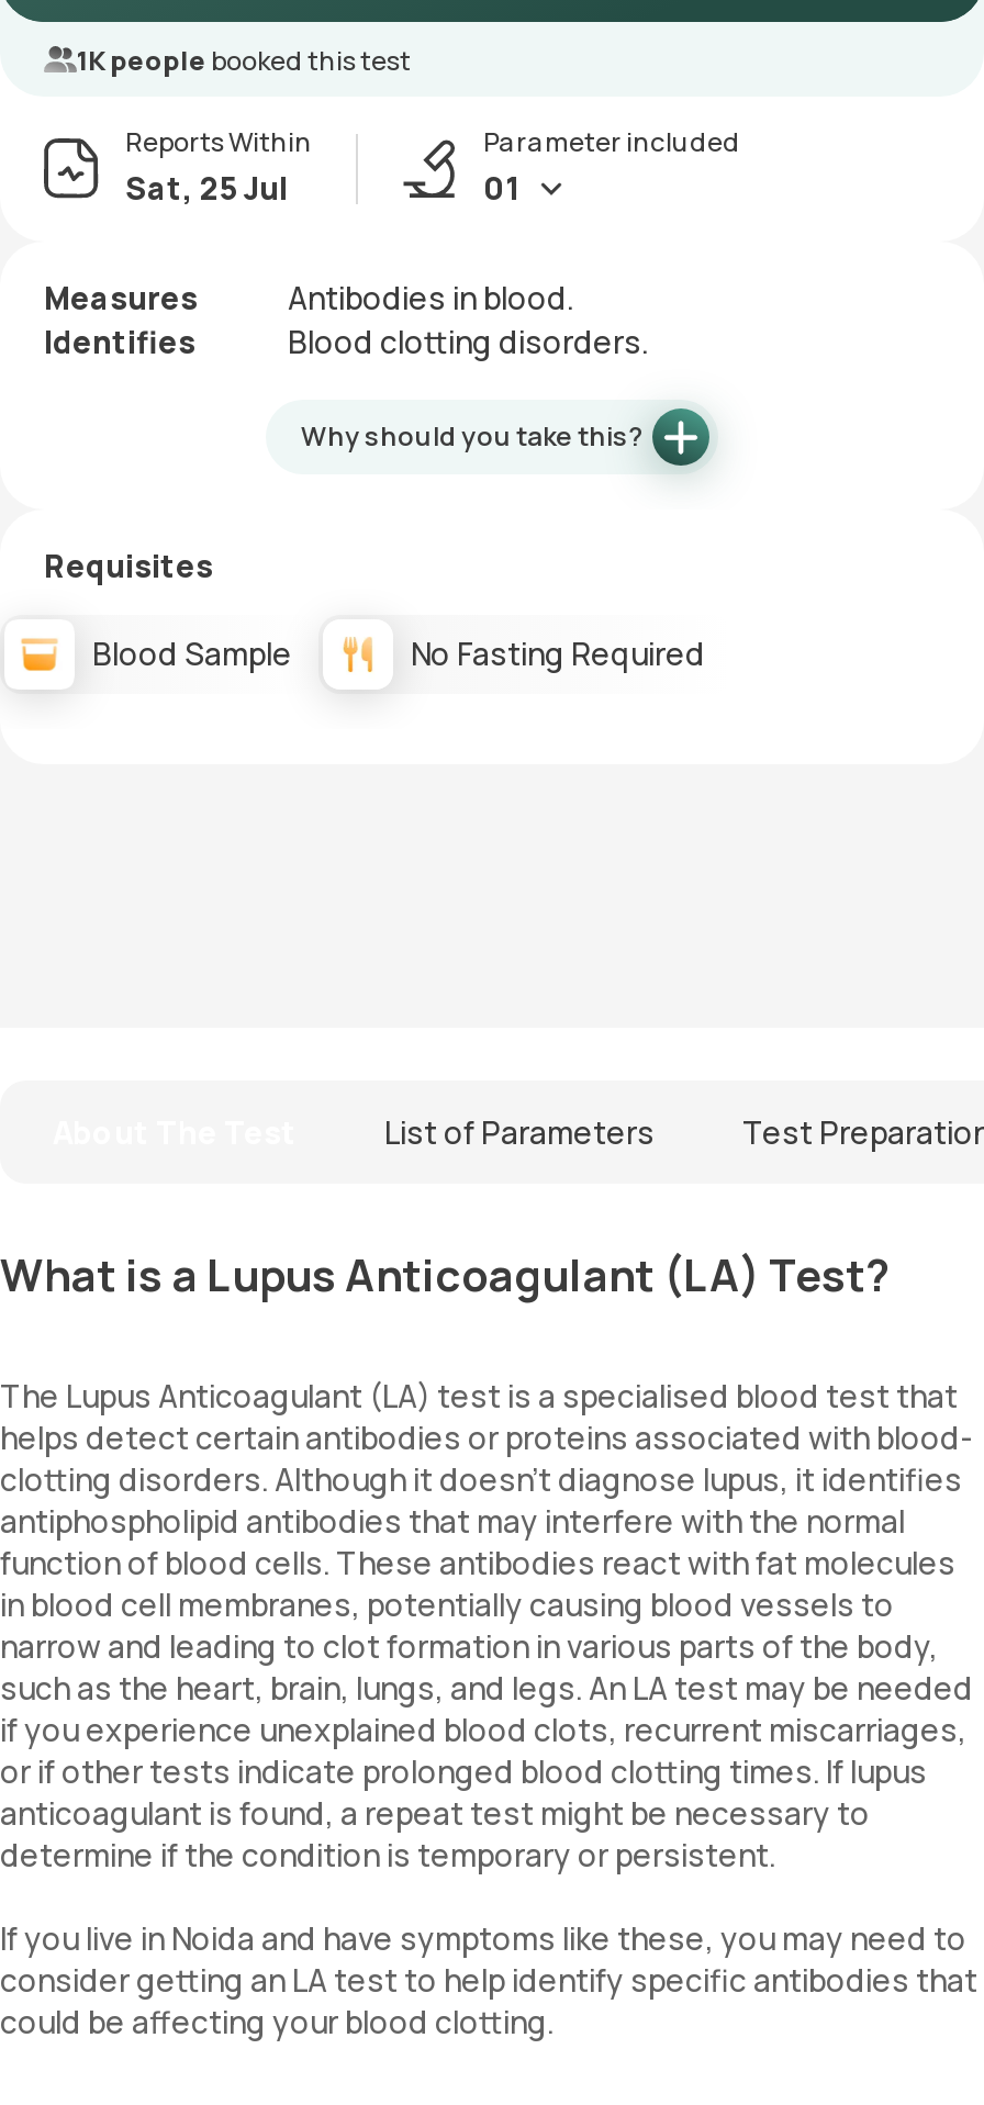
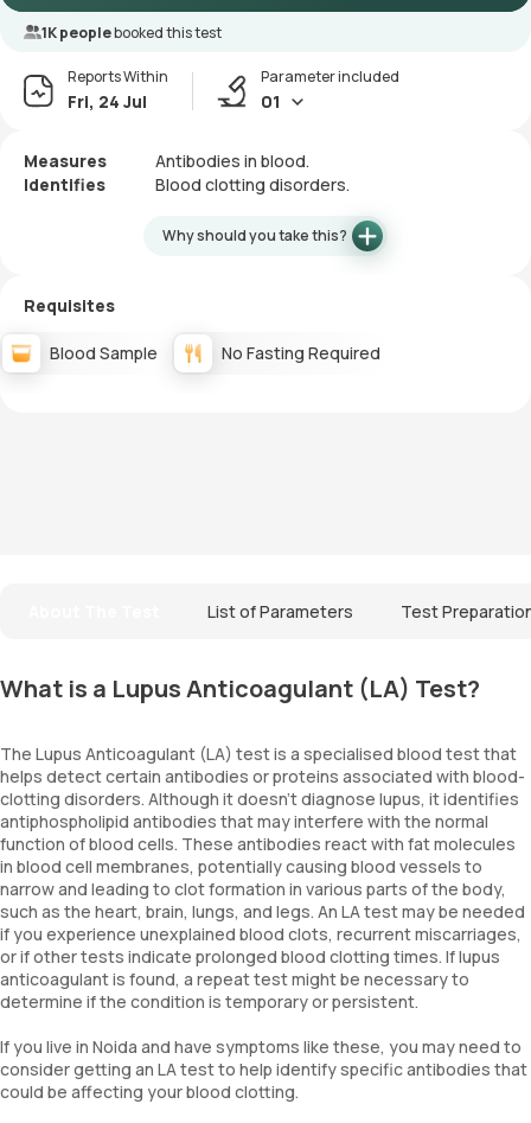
- Sat, 25 Jul
+ Fri, 24 Jul
